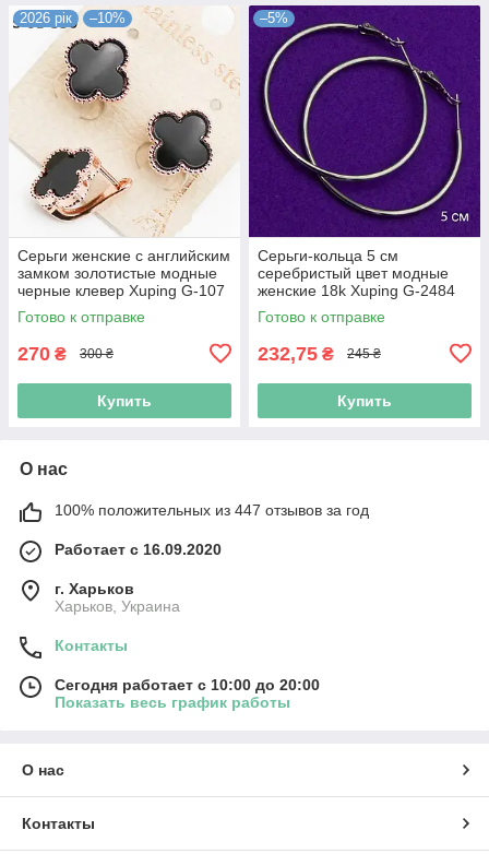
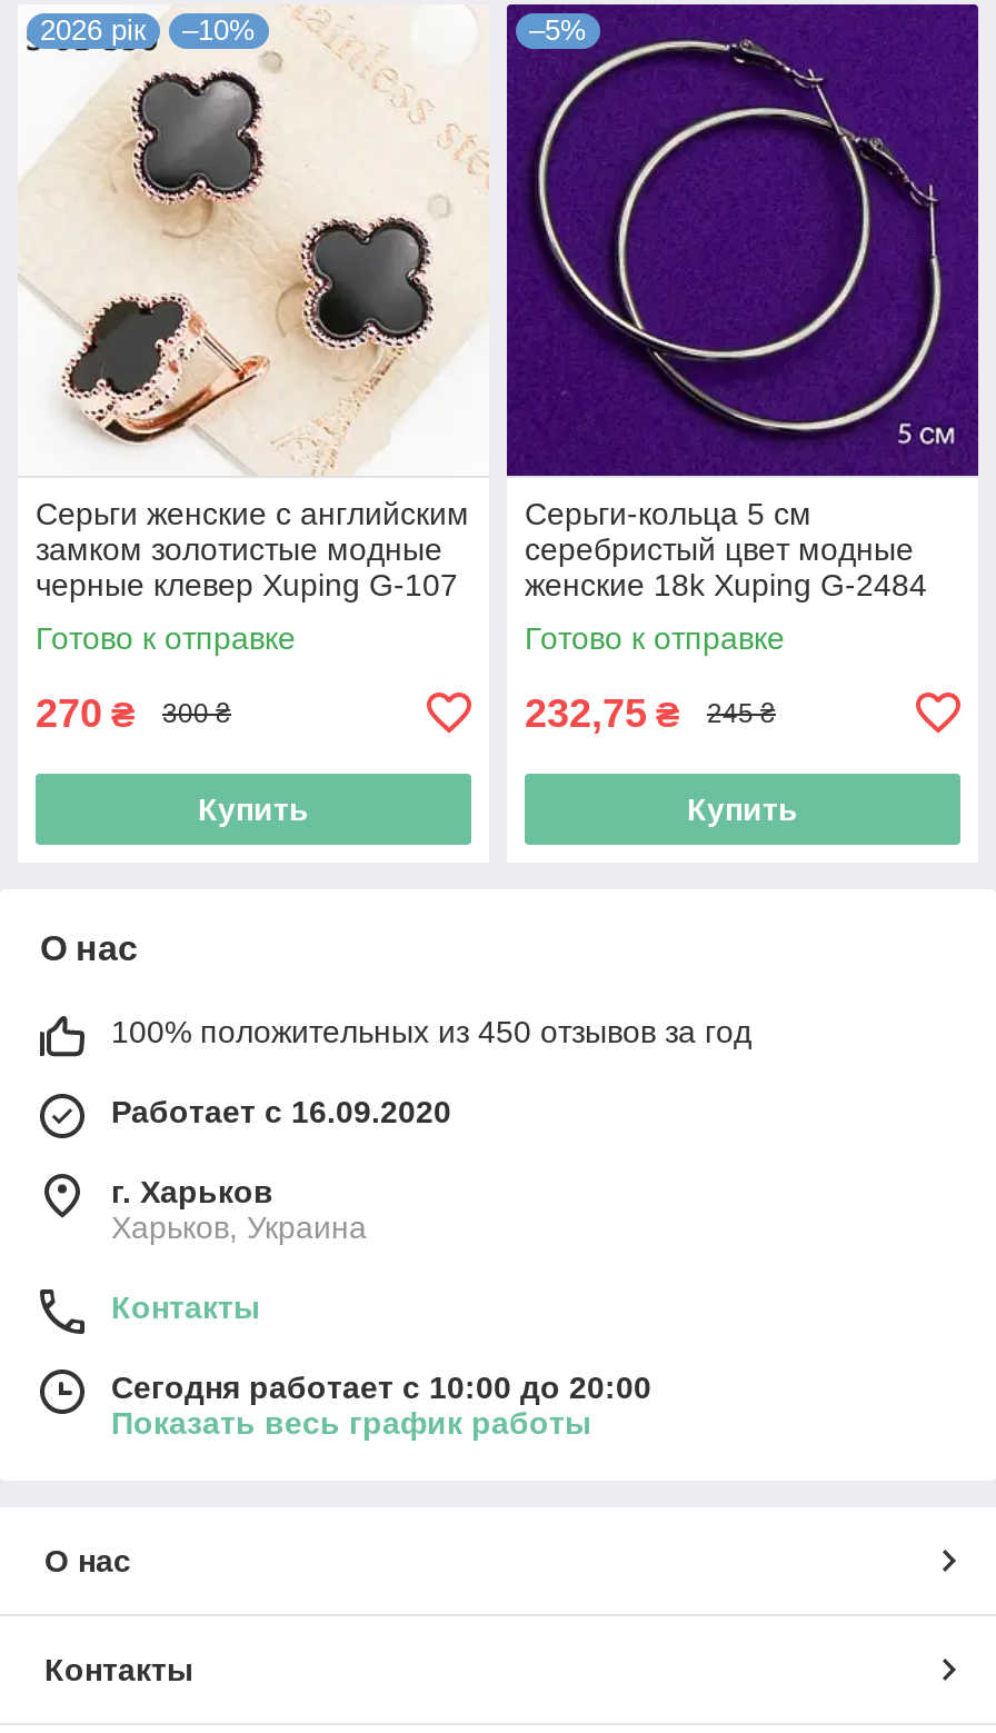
- 100% положительных из 447 отзывов за год
+ 100% положительных из 450 отзывов за год
